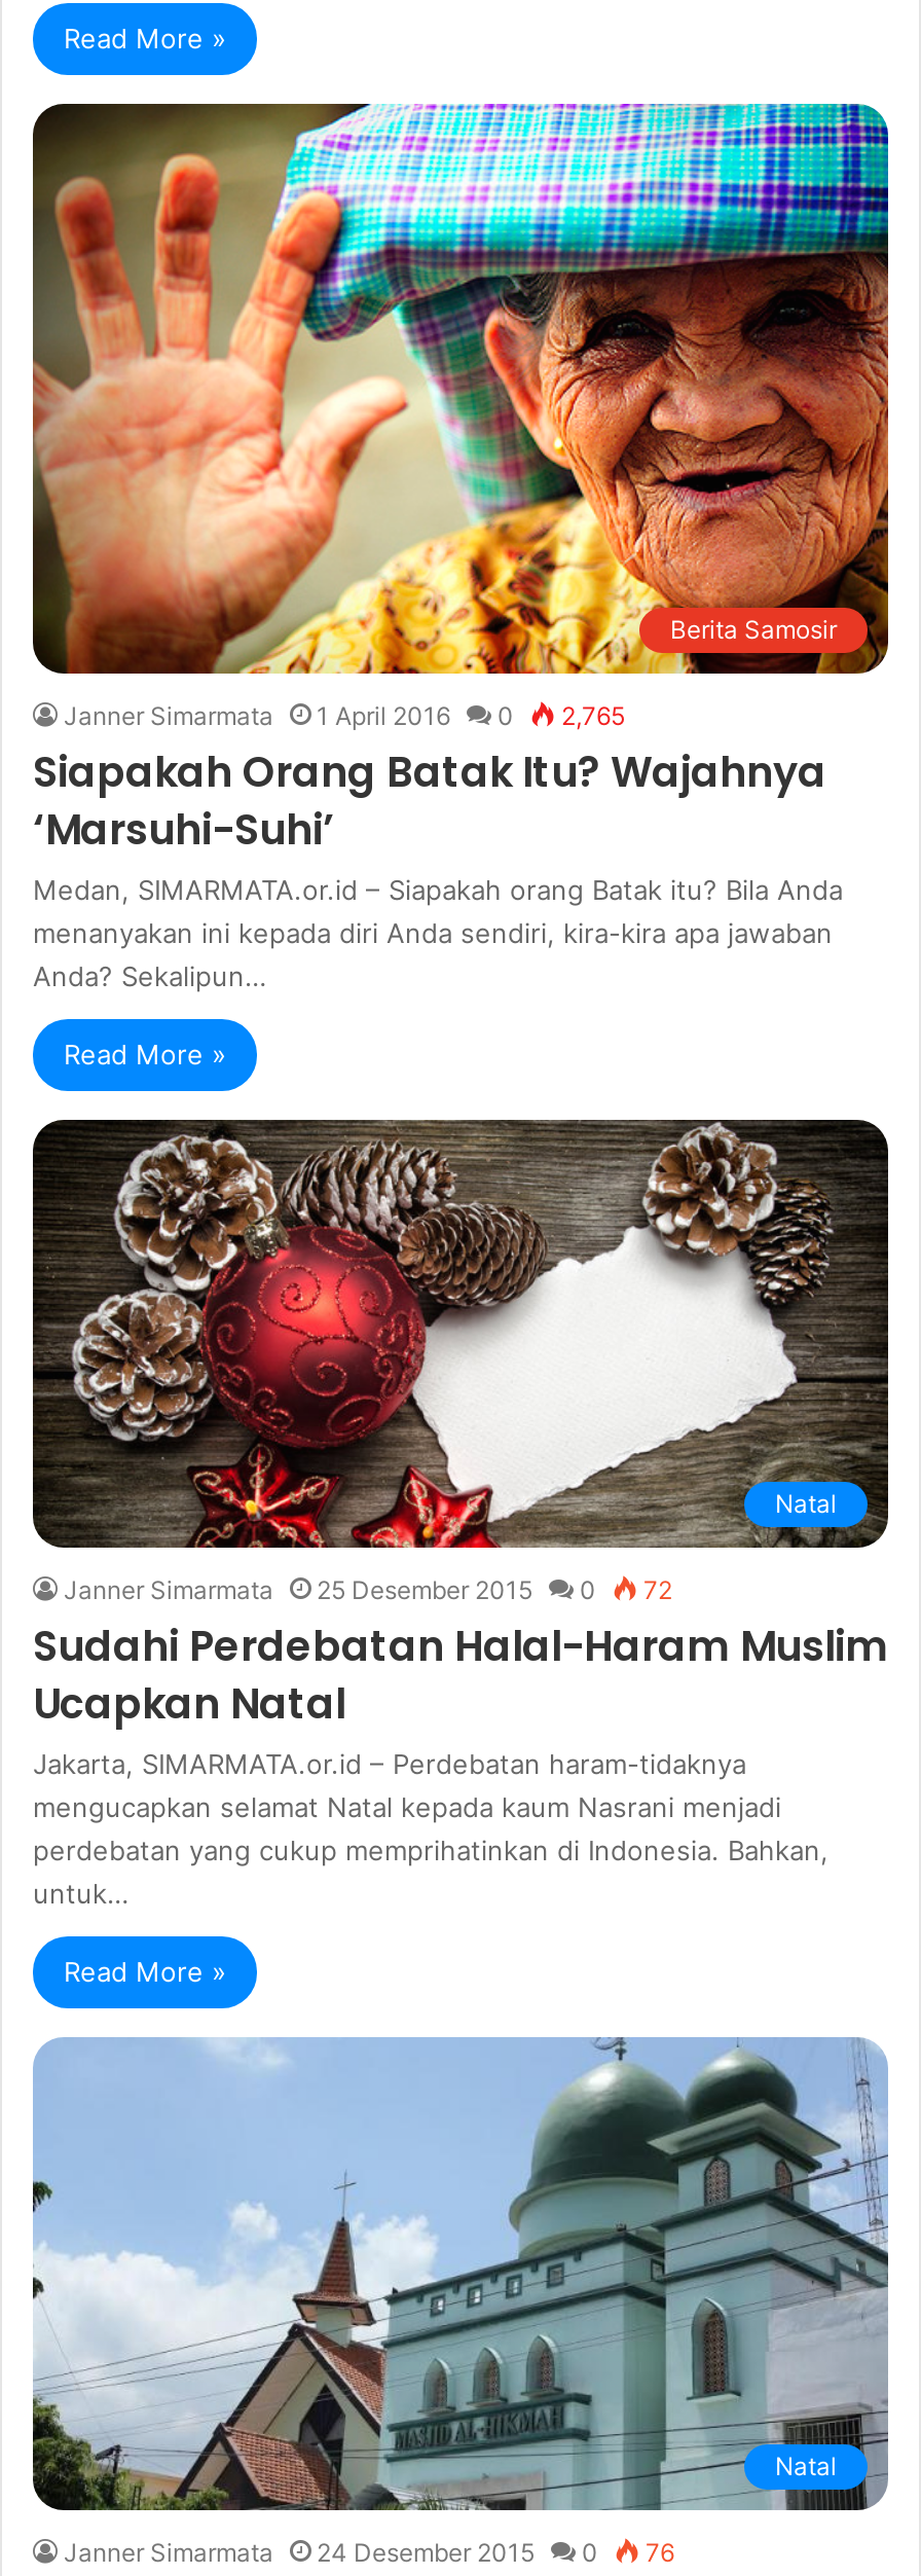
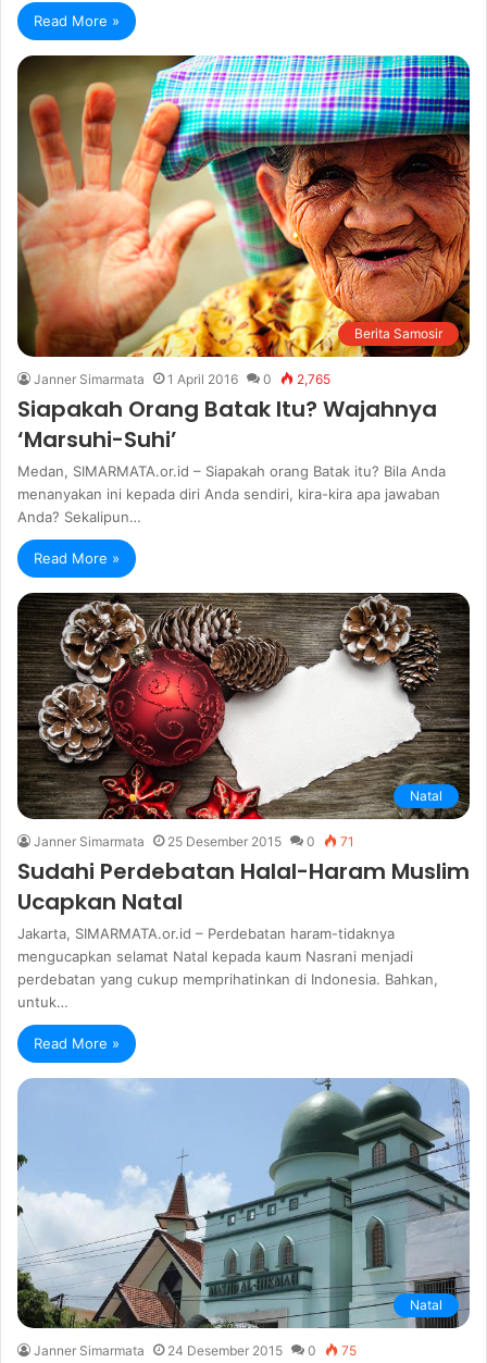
- Janner Simarmata 25 Desember 2015 0 72
+ Janner Simarmata 25 Desember 2015 0 71

- Janner Simarmata 24 Desember 2015 0 76
+ Janner Simarmata 24 Desember 2015 0 75
